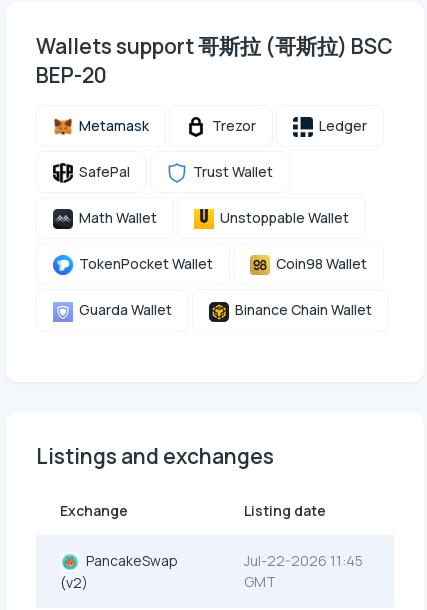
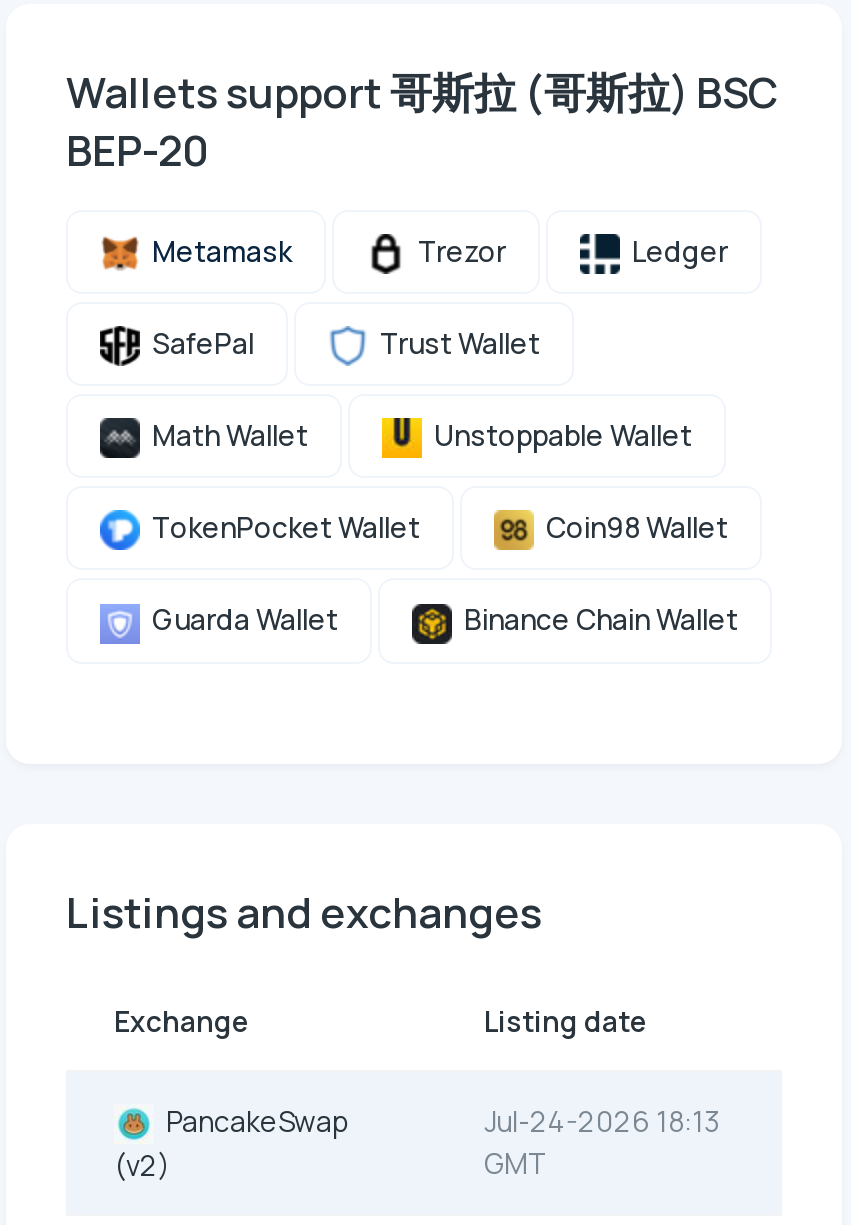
- Jul-22-2026 11:45
+ Jul-24-2026 18:13
